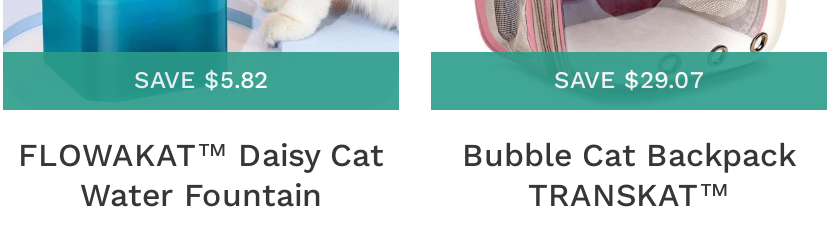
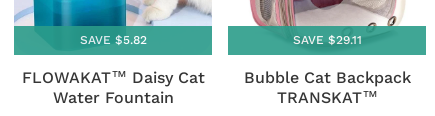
- SAVE $29.07
+ SAVE $29.11
